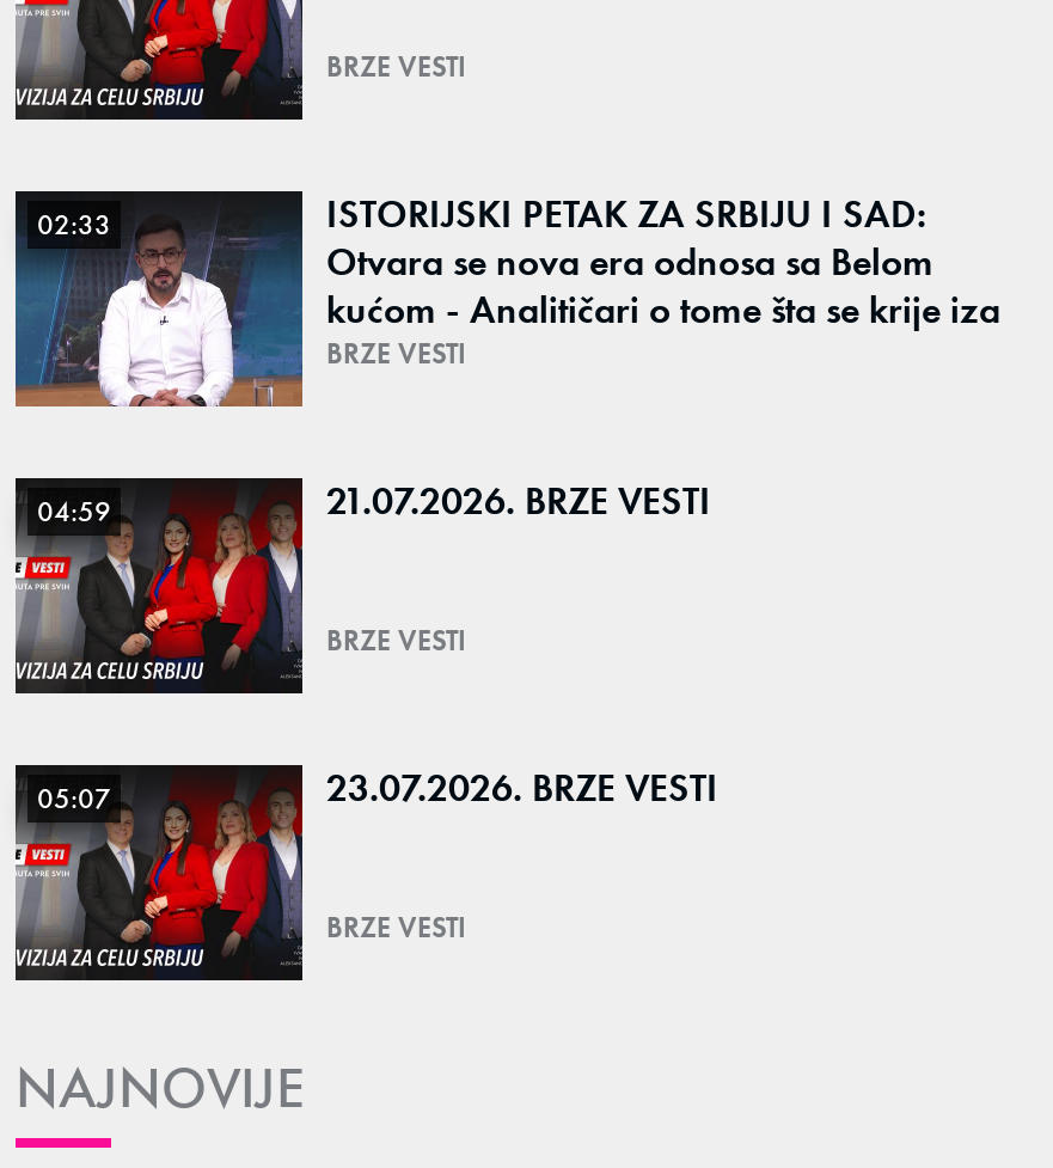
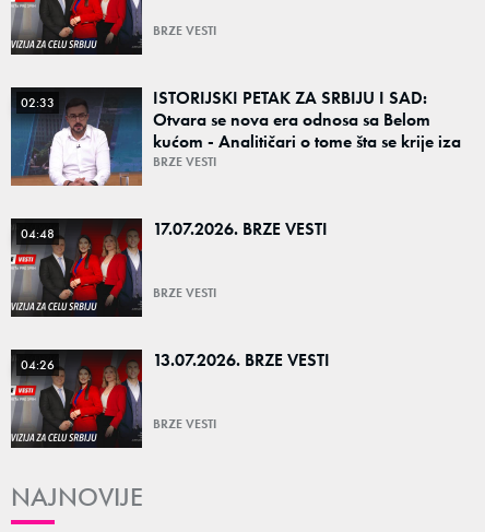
- 21.07.2026. BRZE VESTI
+ 17.07.2026. BRZE VESTI

- 04:59
+ 04:48

- 23.07.2026. BRZE VESTI
+ 13.07.2026. BRZE VESTI

- 05:07
+ 04:26
